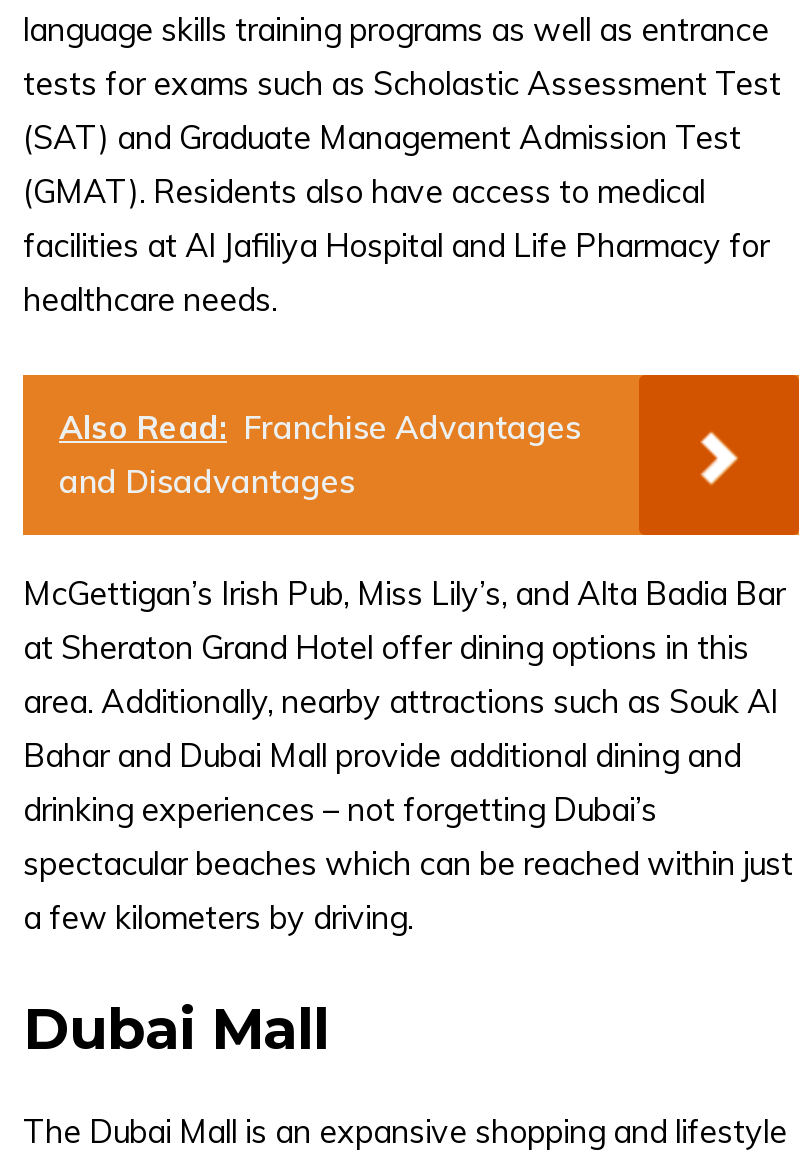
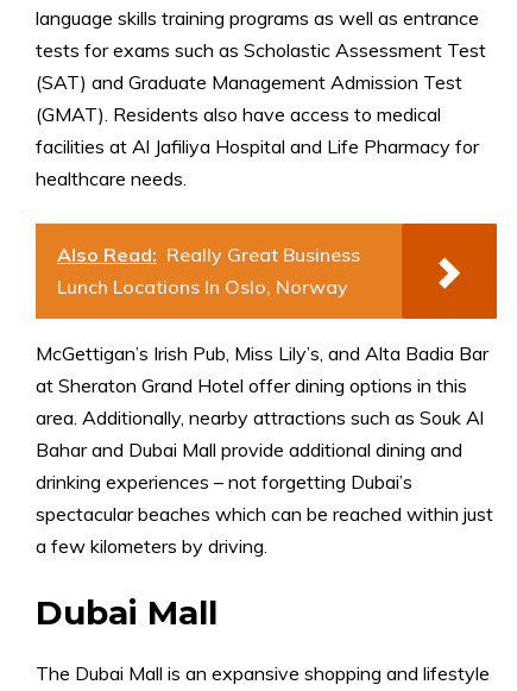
- Also Read: Franchise Advantages
- and Disadvantages
+ Also Read: Really Great Business
+ Lunch Locations In Oslo, Norway
